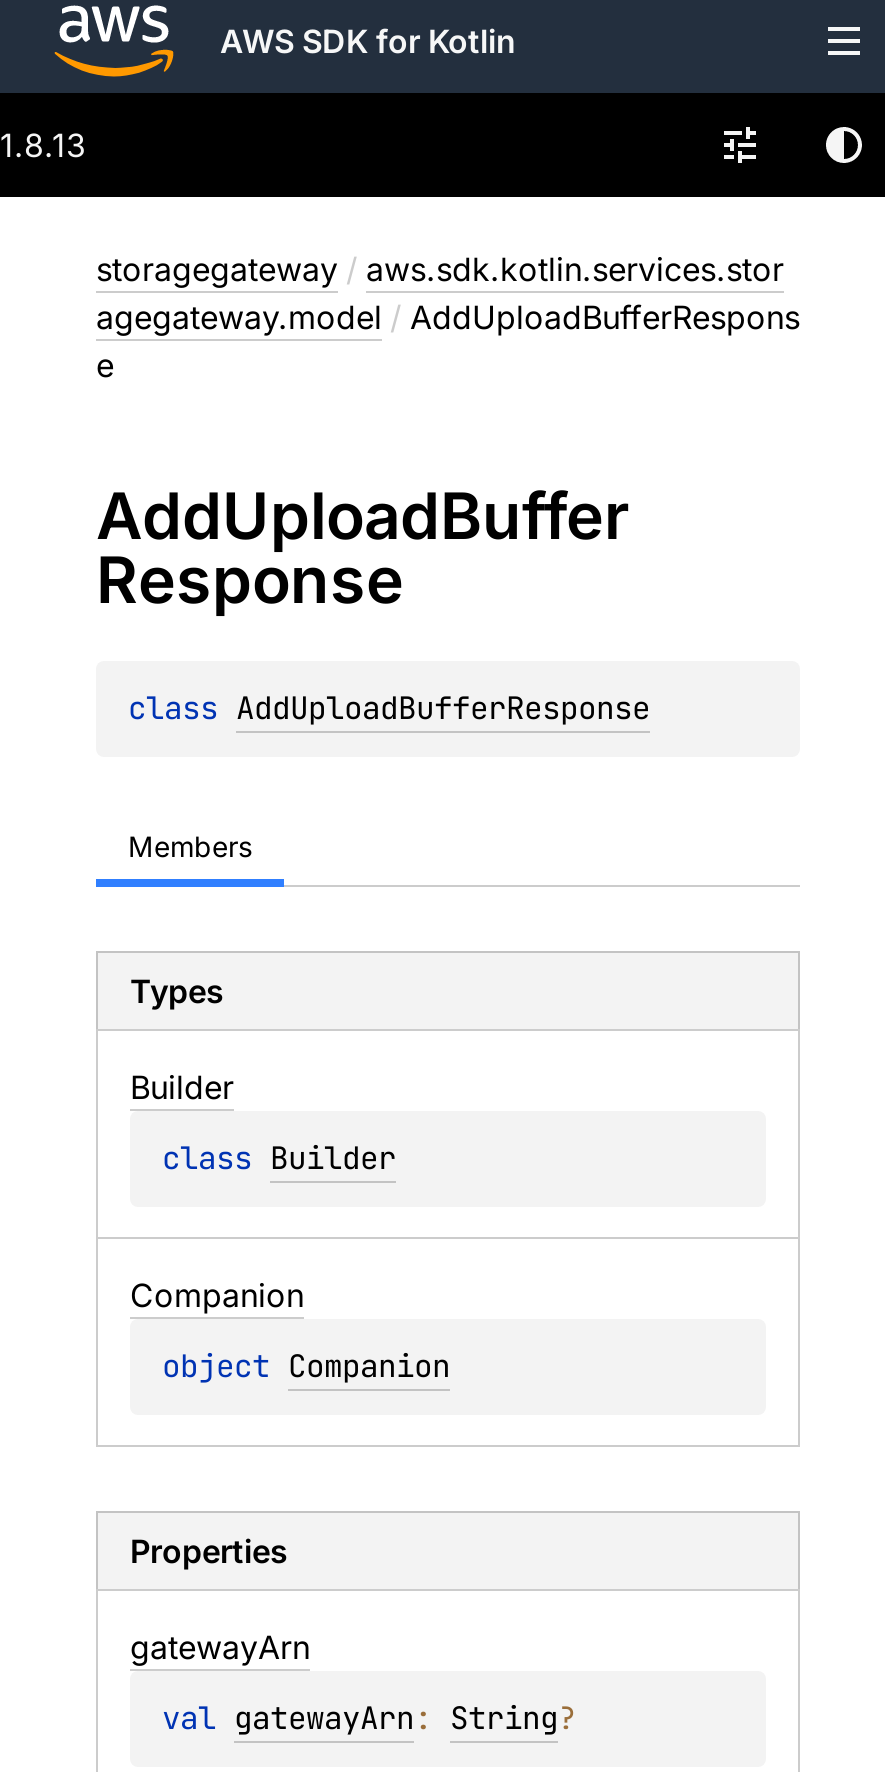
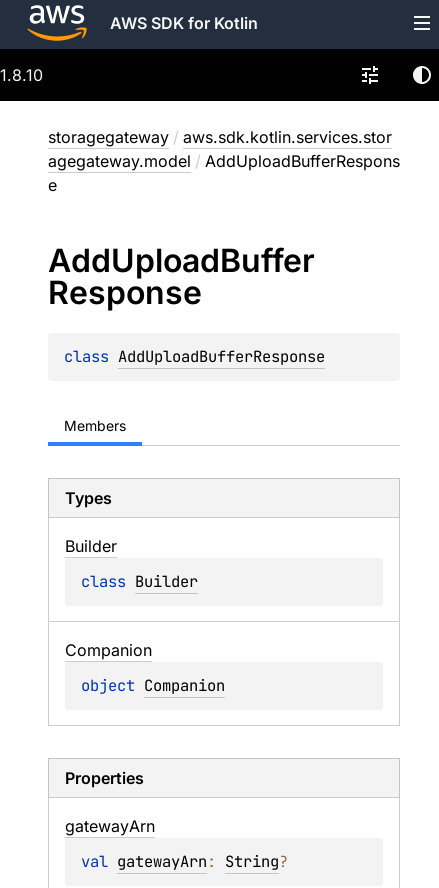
- 1.8.13
+ 1.8.10
